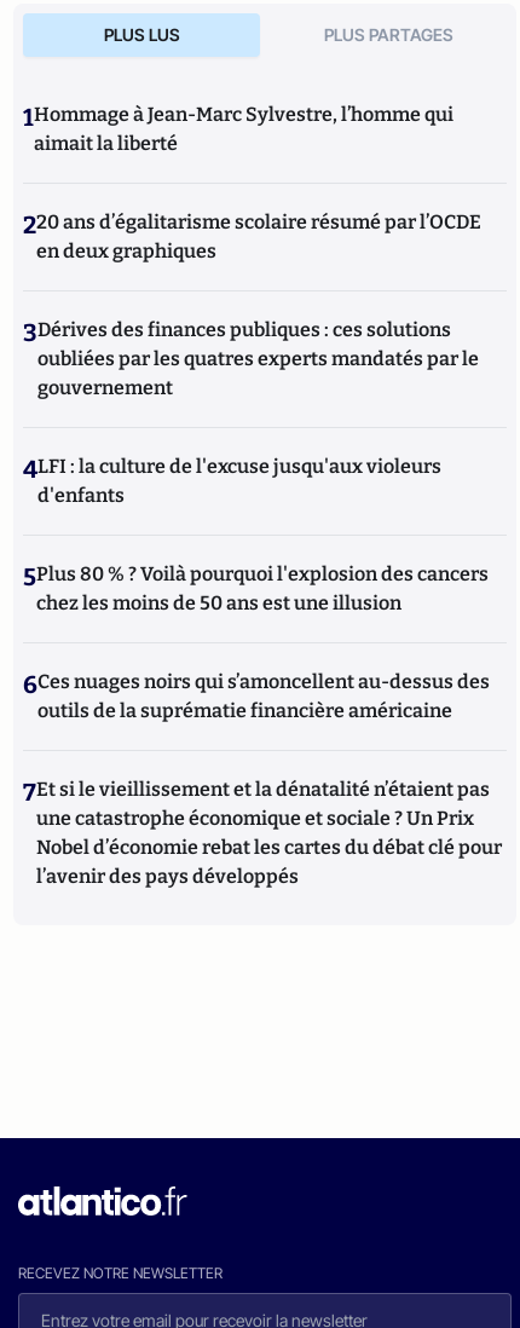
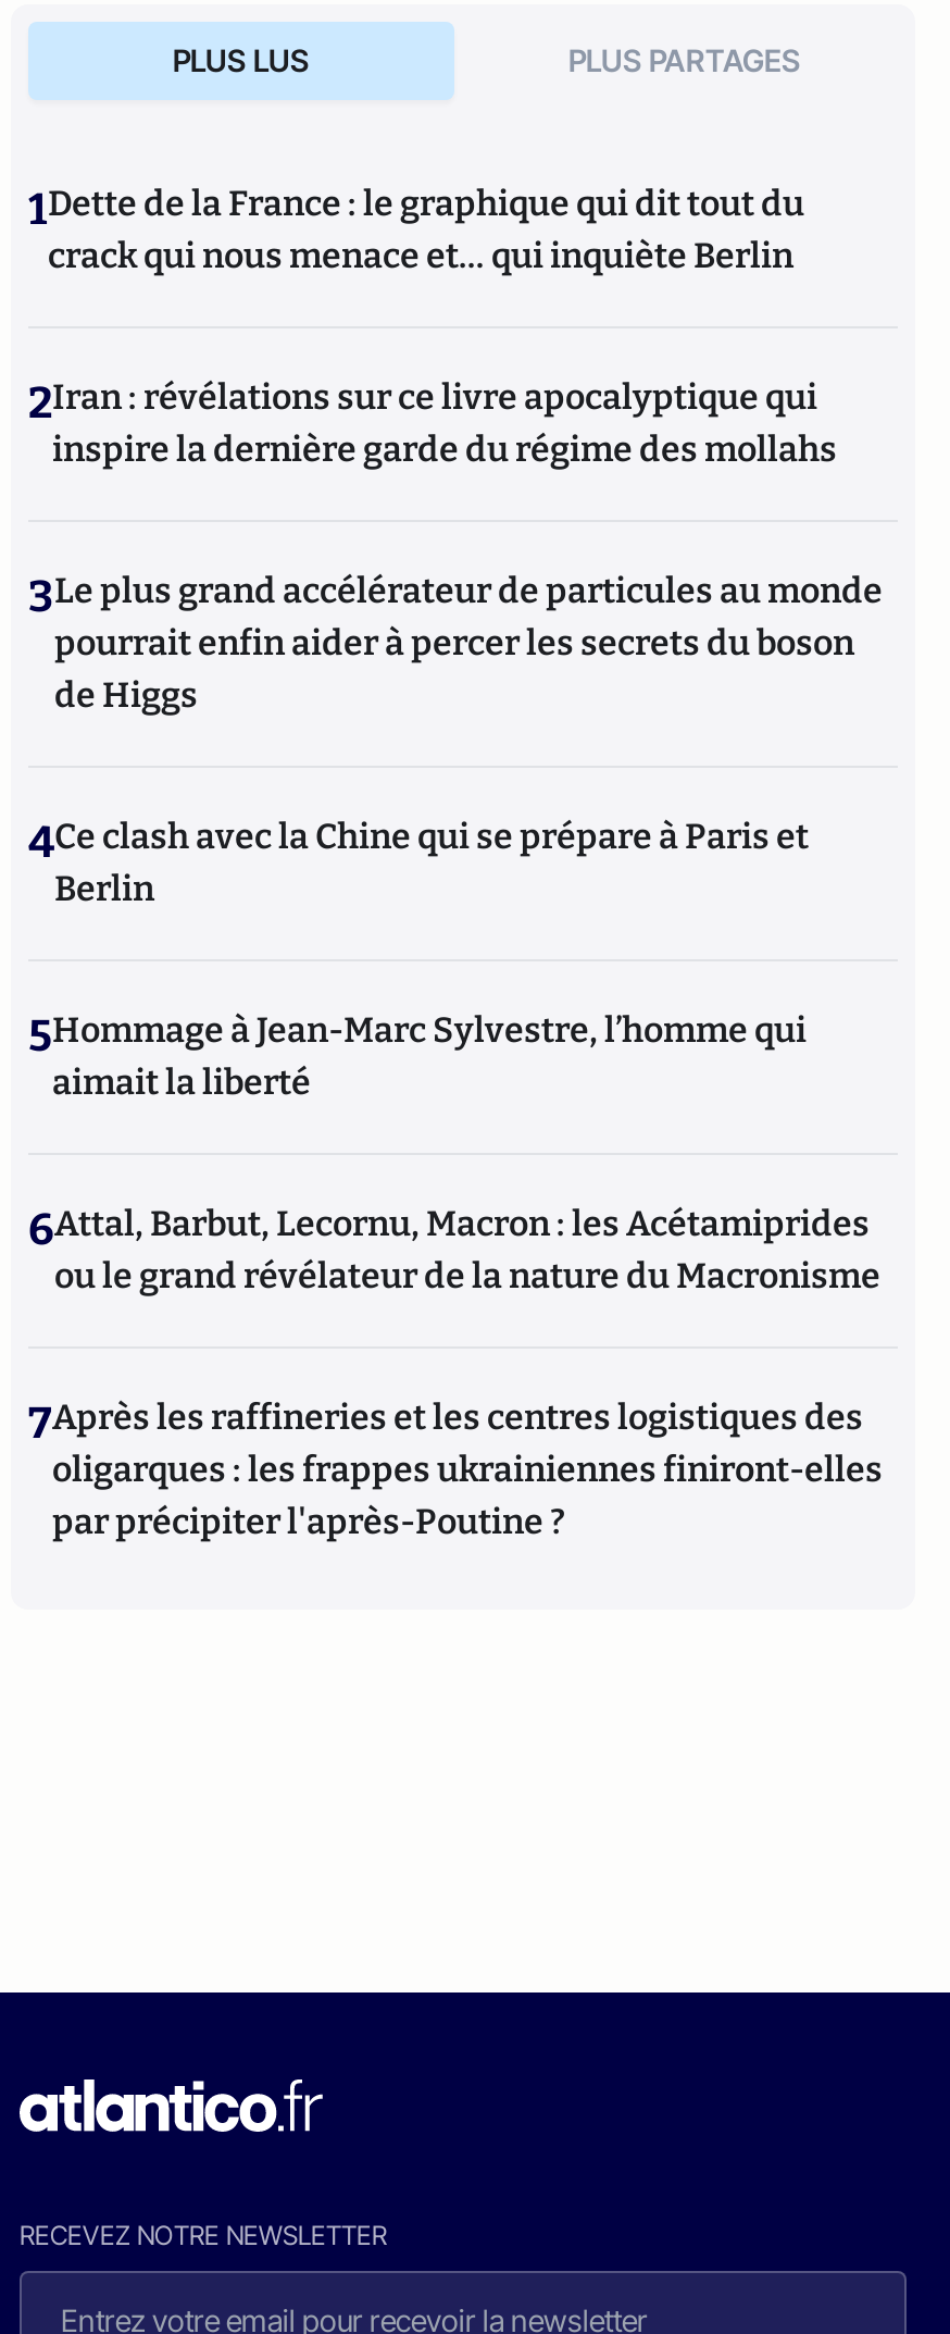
- 1Hommage à Jean-Marc Sylvestre, l’homme qui
+ 1Dette de la France : le graphique qui dit tout du
+ crack qui nous menace et… qui inquiète Berlin
+ 2Iran : révélations sur ce livre apocalyptique qui
+ inspire la dernière garde du régime des mollahs
+ 3Le plus grand accélérateur de particules au monde
+ pourrait enfin aider à percer les secrets du boson
+ de Higgs
+ 4Ce clash avec la Chine qui se prépare à Paris et
+ Berlin
+ 5Hommage à Jean-Marc Sylvestre, l’homme qui

moved down: aimait la liberté

- 220 ans d’égalitarisme scolaire résumé par l’OCDE
- en deux graphiques
- 3Dérives des finances publiques : ces solutions
- oubliées par les quatres experts mandatés par le
- gouvernement
- 4LFI : la culture de l'excuse jusqu'aux violeurs
- d'enfants
- 5Plus 80 % ? Voilà pourquoi l'explosion des cancers
- chez les moins de 50 ans est une illusion
- 6Ces nuages noirs qui s’amoncellent au-dessus des
- outils de la suprématie financière américaine
- 7Et si le vieillissement et la dénatalité n’étaient pas
- une catastrophe économique et sociale ? Un Prix
- Nobel d’économie rebat les cartes du débat clé pour
- l’avenir des pays développés
+ 6Attal, Barbut, Lecornu, Macron : les Acétamiprides
+ ou le grand révélateur de la nature du Macronisme
+ 7Après les raffineries et les centres logistiques des
+ oligarques : les frappes ukrainiennes finiront-elles
+ par précipiter l'après-Poutine ?
